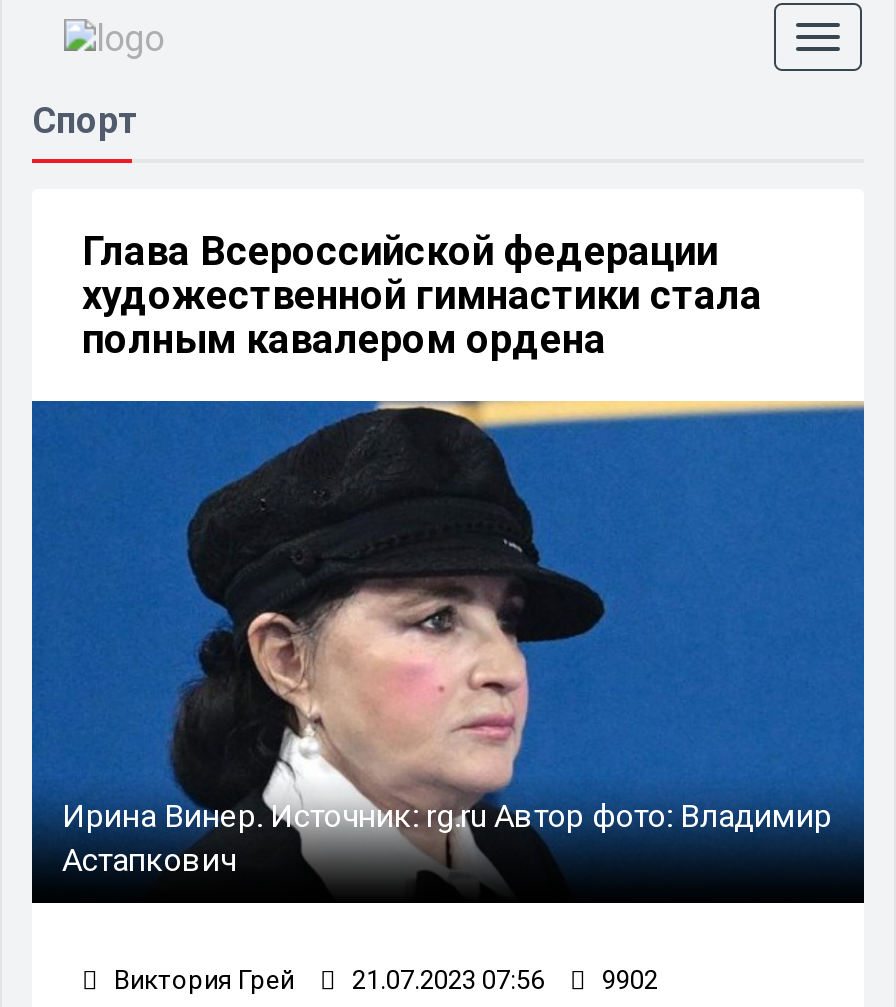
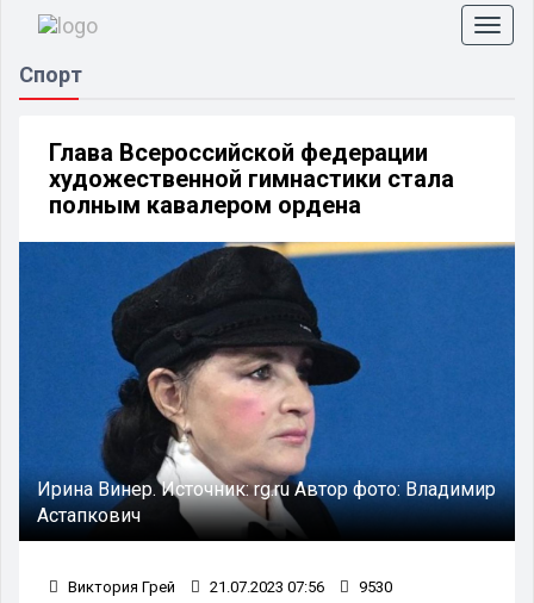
- Виктория Грей 21.07.2023 07:56 9902
+ Виктория Грей 21.07.2023 07:56 9530
